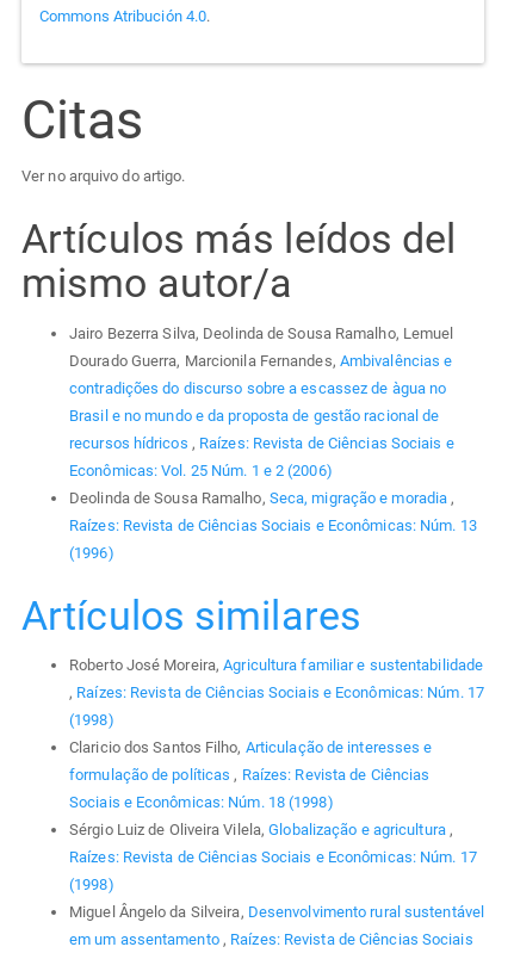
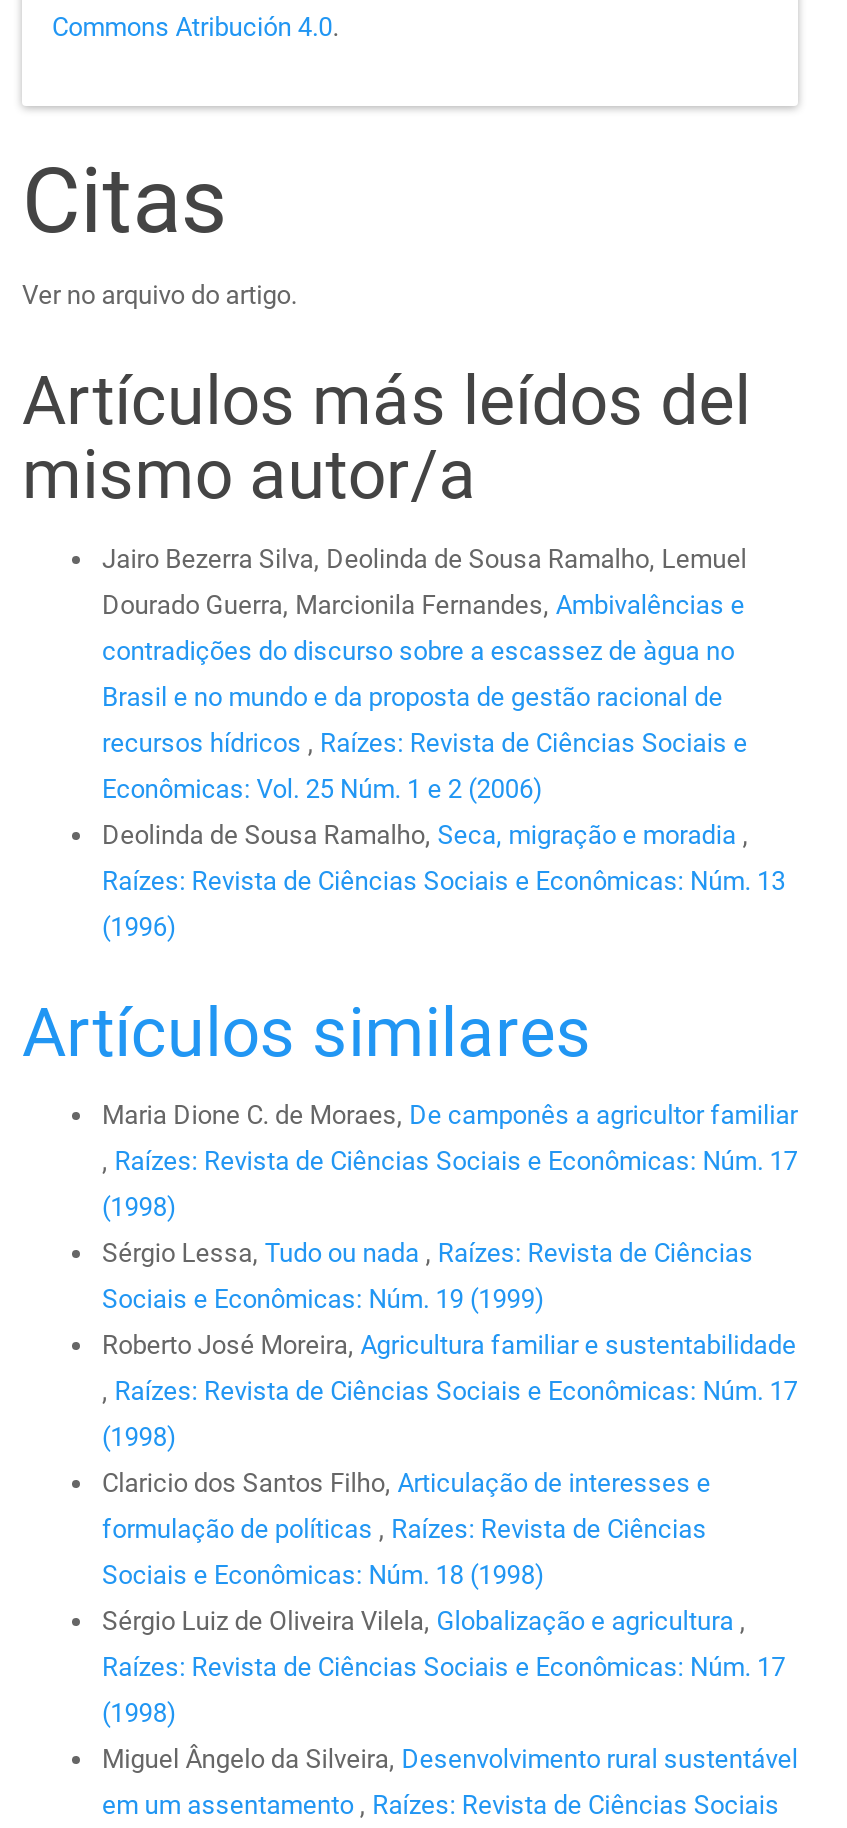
+ Maria Dione C. de Moraes, De camponês a agricultor familiar
+ , Raízes: Revista de Ciências Sociais e Econômicas: Núm. 17
+ (1998)
+ Sérgio Lessa, Tudo ou nada, Raízes: Revista de Ciências
+ Sociais e Econômicas: Núm. 19 (1999)
